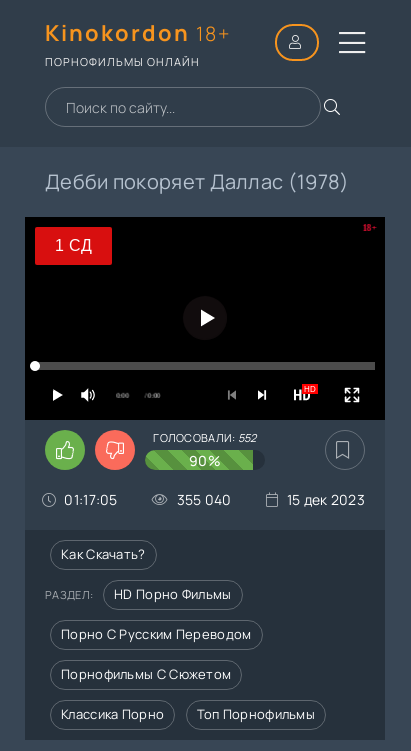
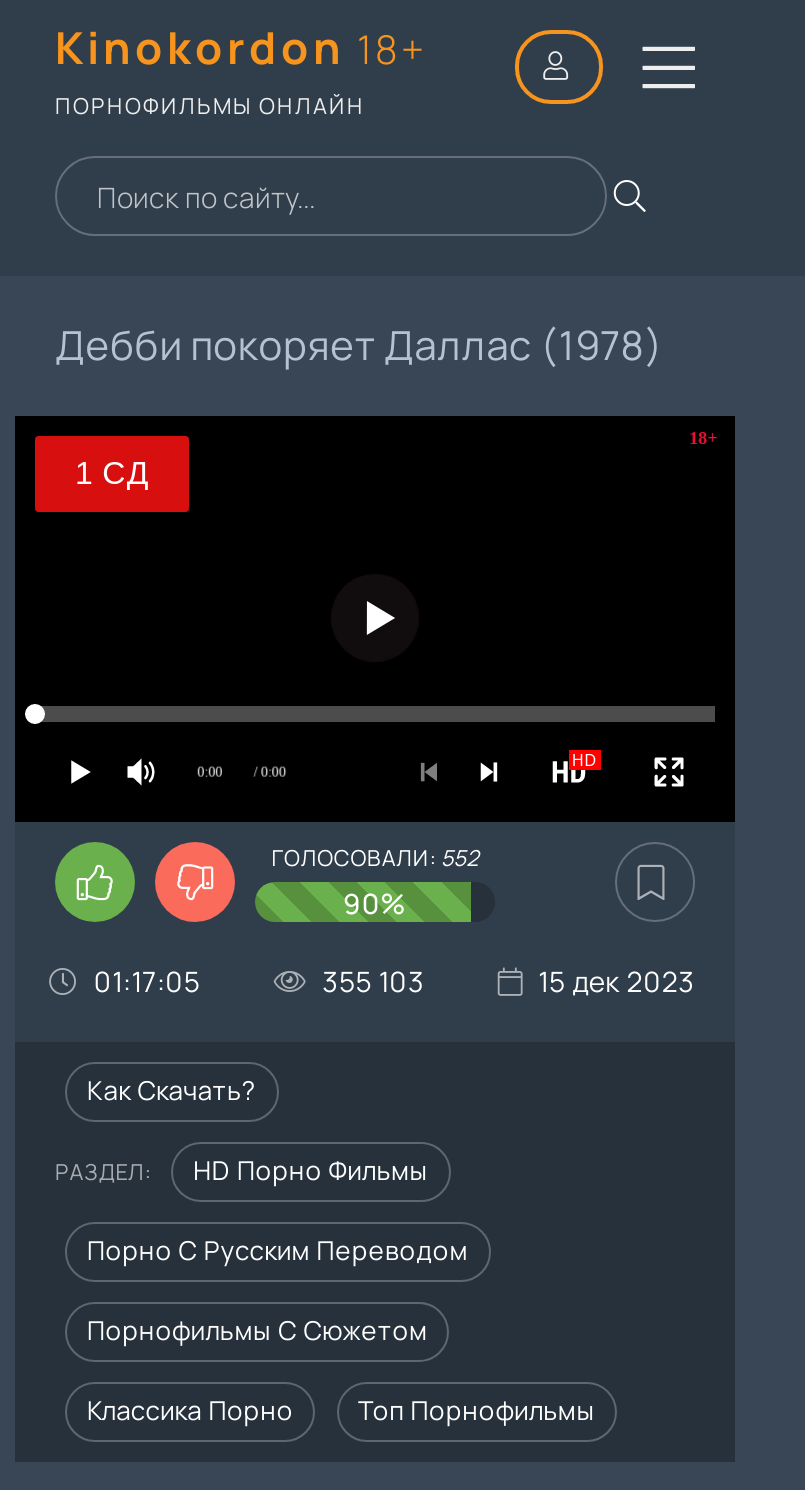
- 355 040
+ 355 103
